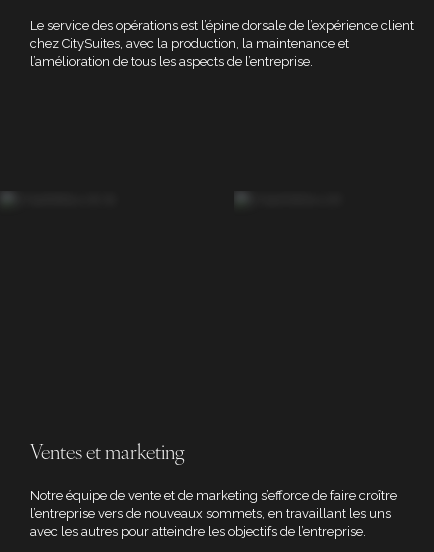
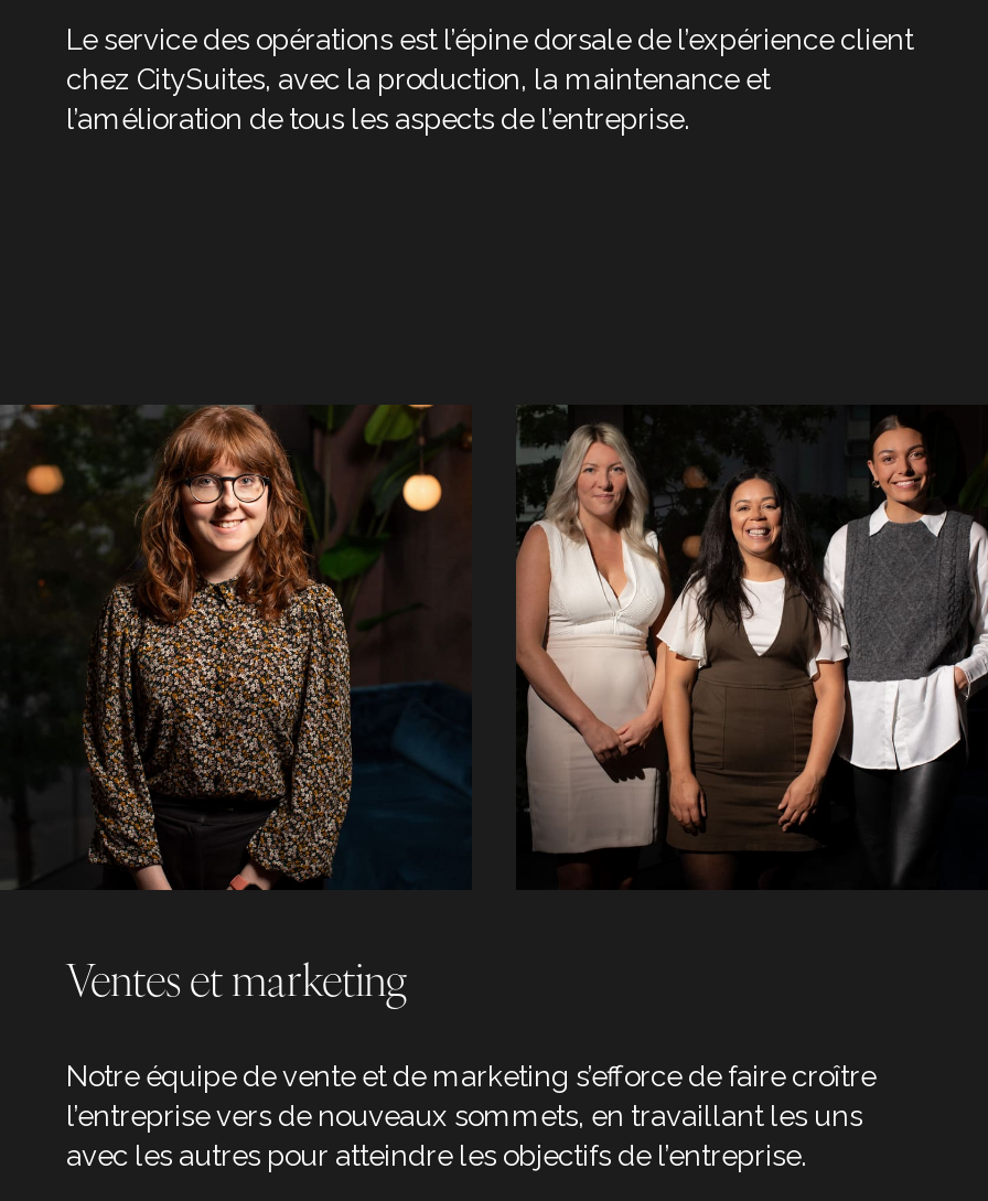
+ [image]

+ [image]
